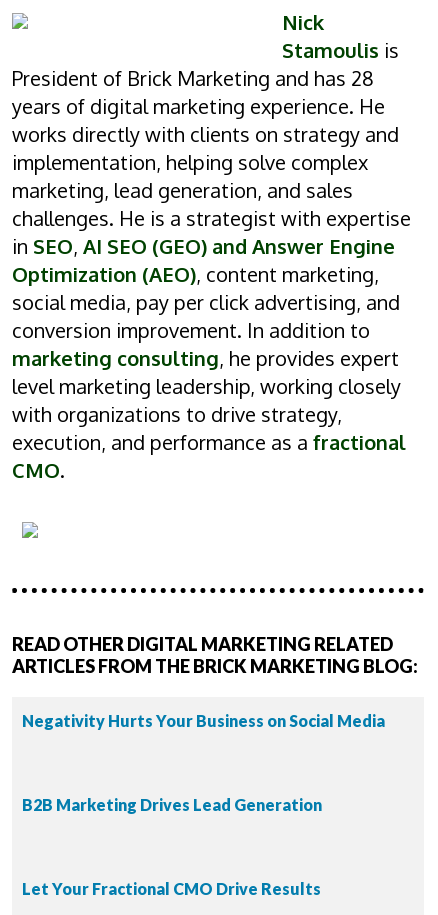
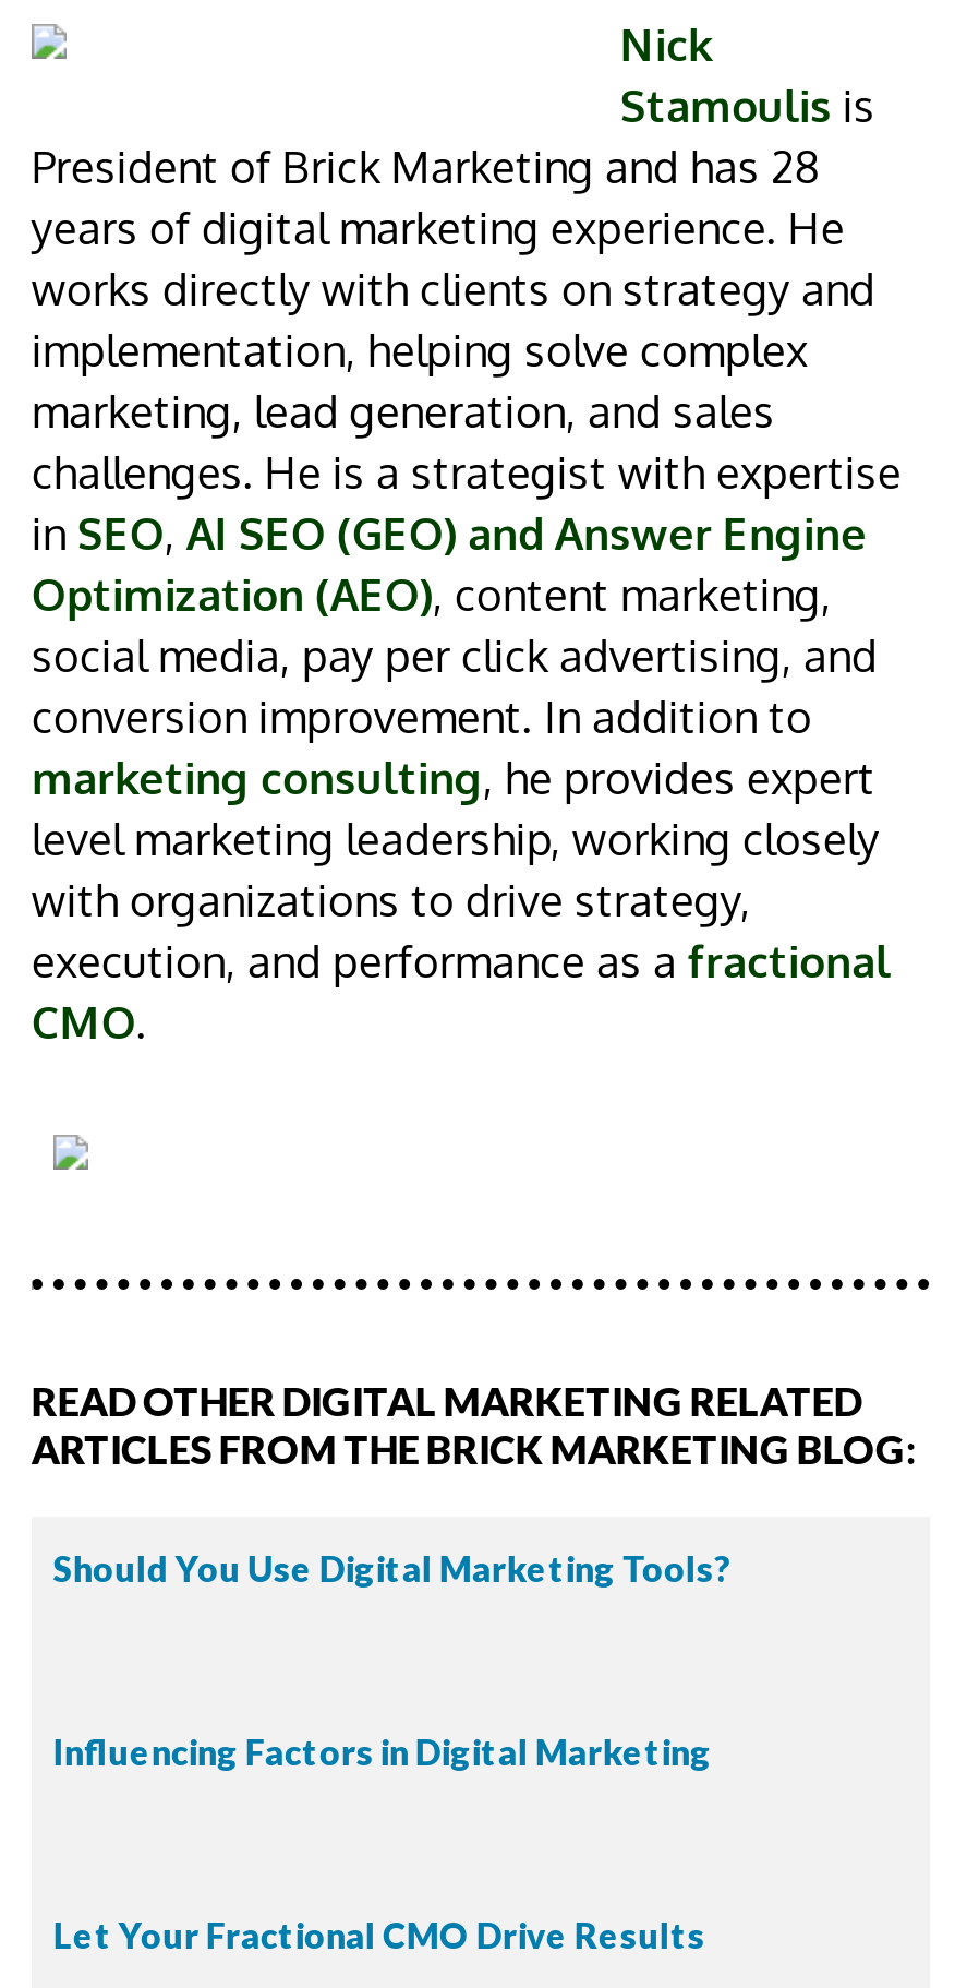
- Negativity Hurts Your Business on Social Media
+ Should You Use Digital Marketing Tools?

- B2B Marketing Drives Lead Generation
+ Influencing Factors in Digital Marketing
